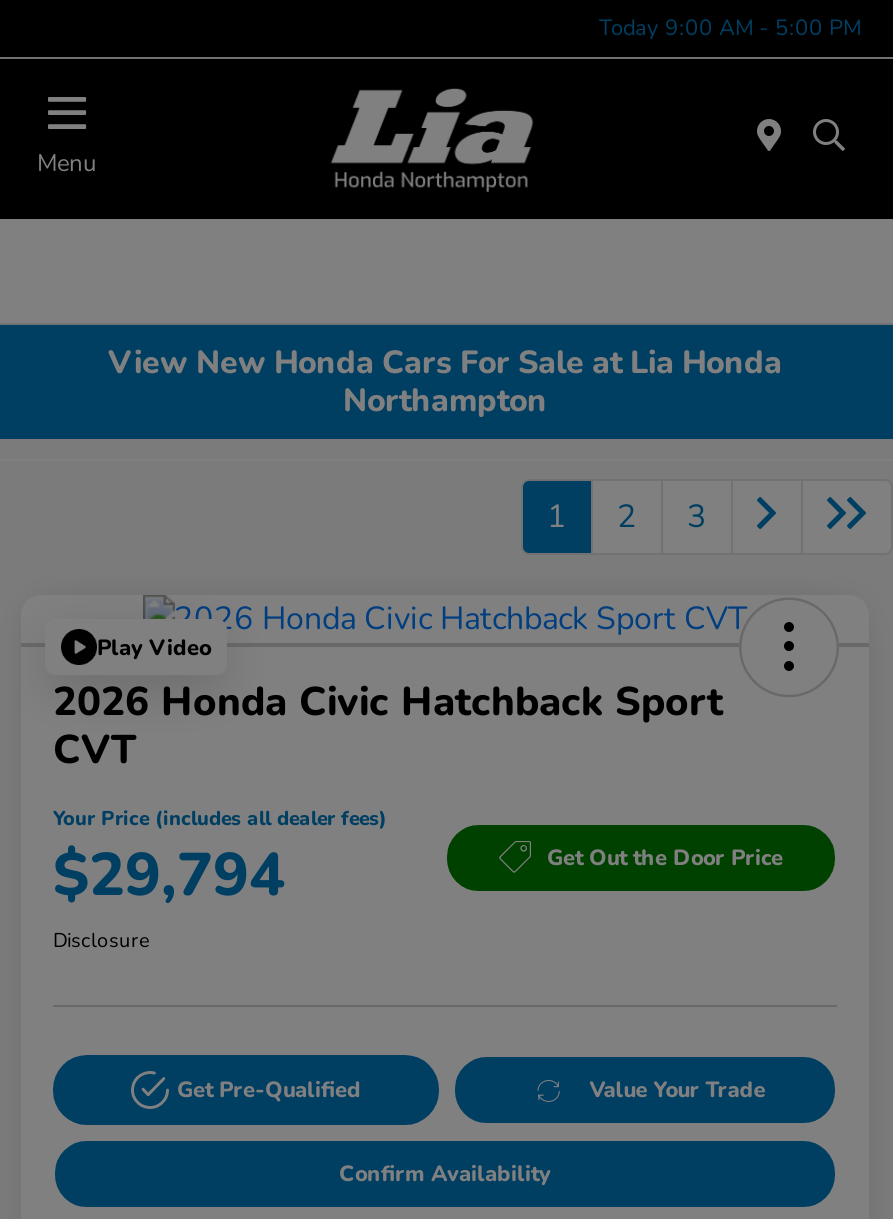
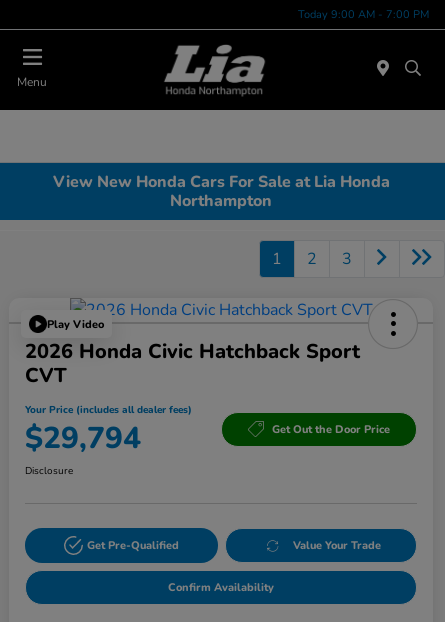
- Today 9:00 AM - 5:00 PM
+ Today 9:00 AM - 7:00 PM
